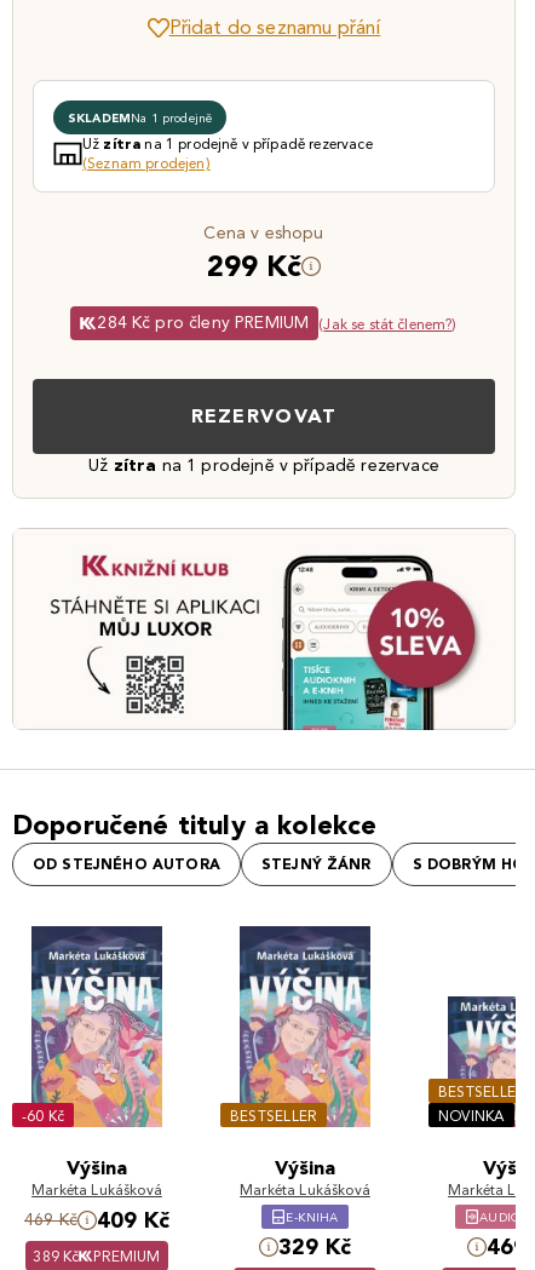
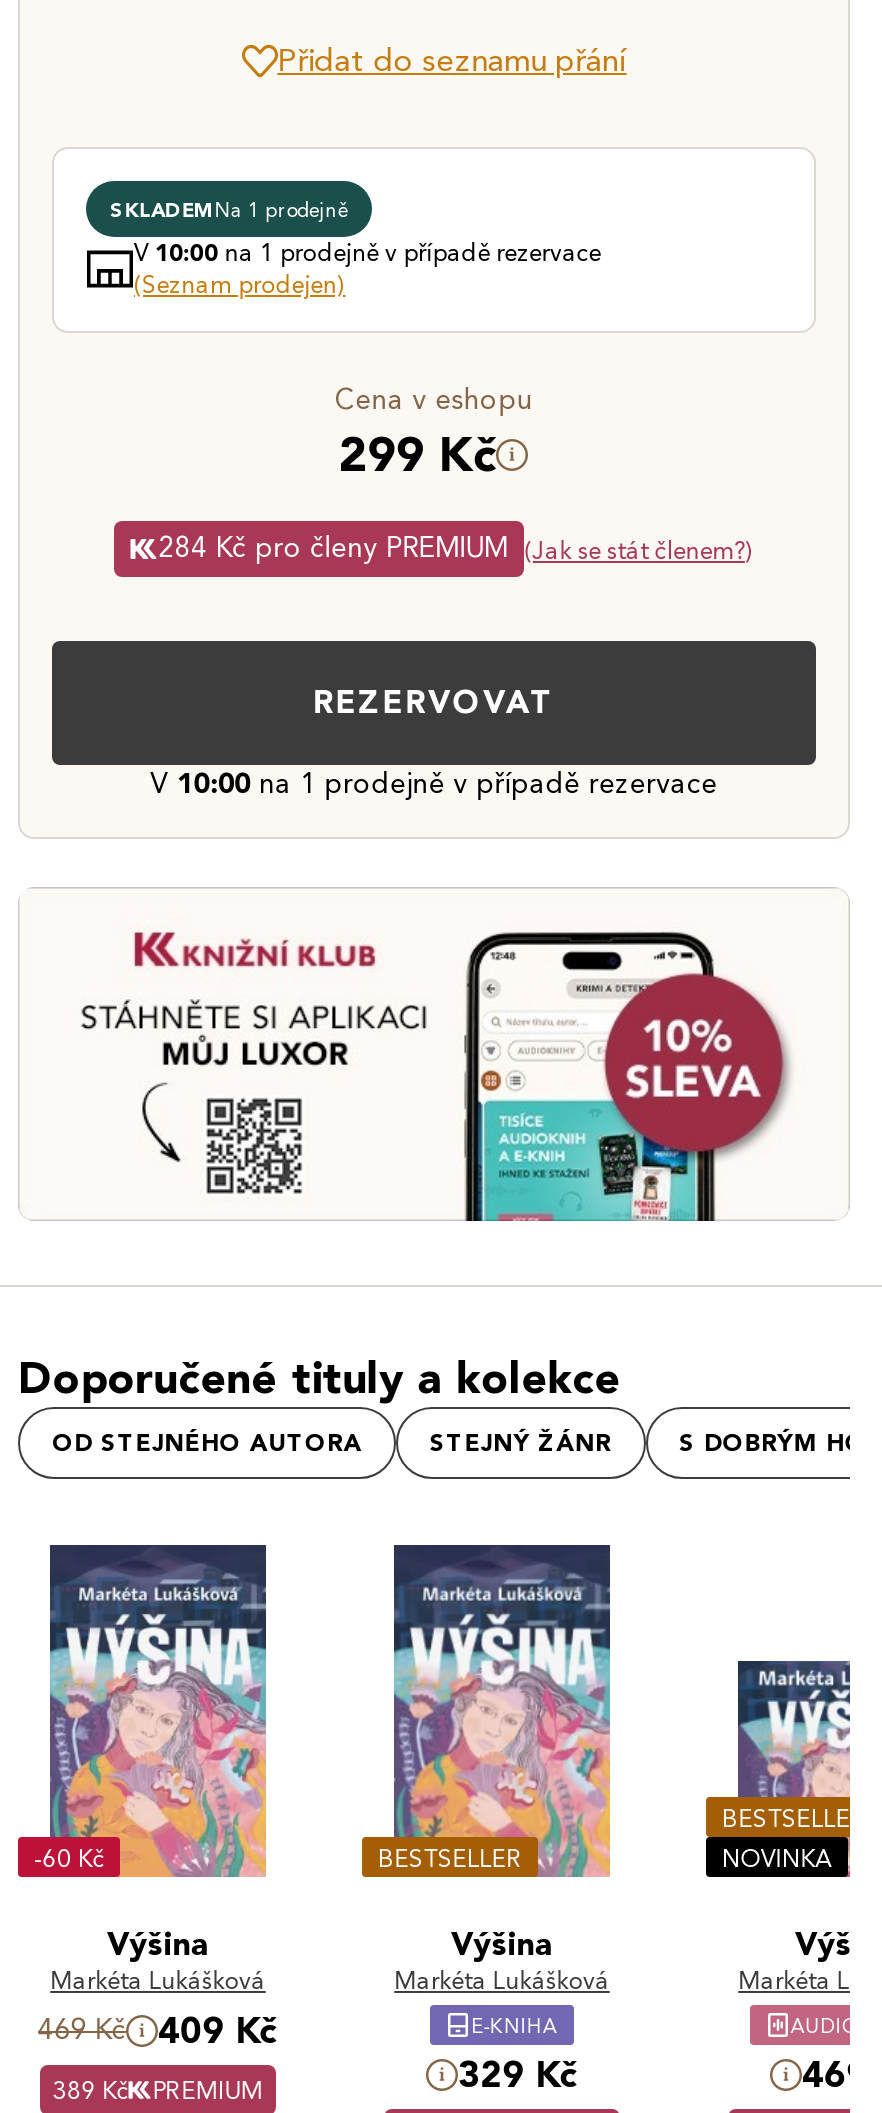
- Užzítrana 1 prodejně v případě rezervace
+ V10:00na 1 prodejně v případě rezervace

- Už zítra na 1 prodejně v případě rezervace
+ V 10:00 na 1 prodejně v případě rezervace
